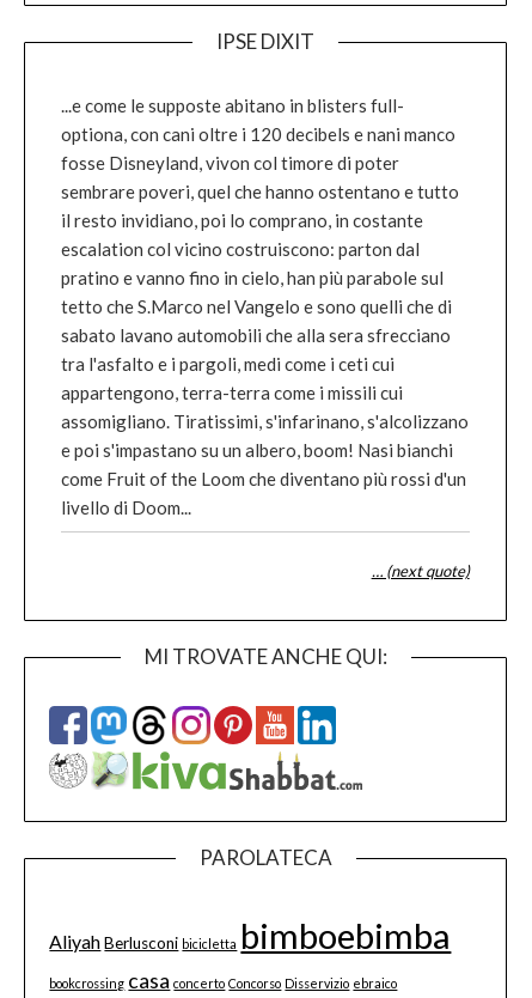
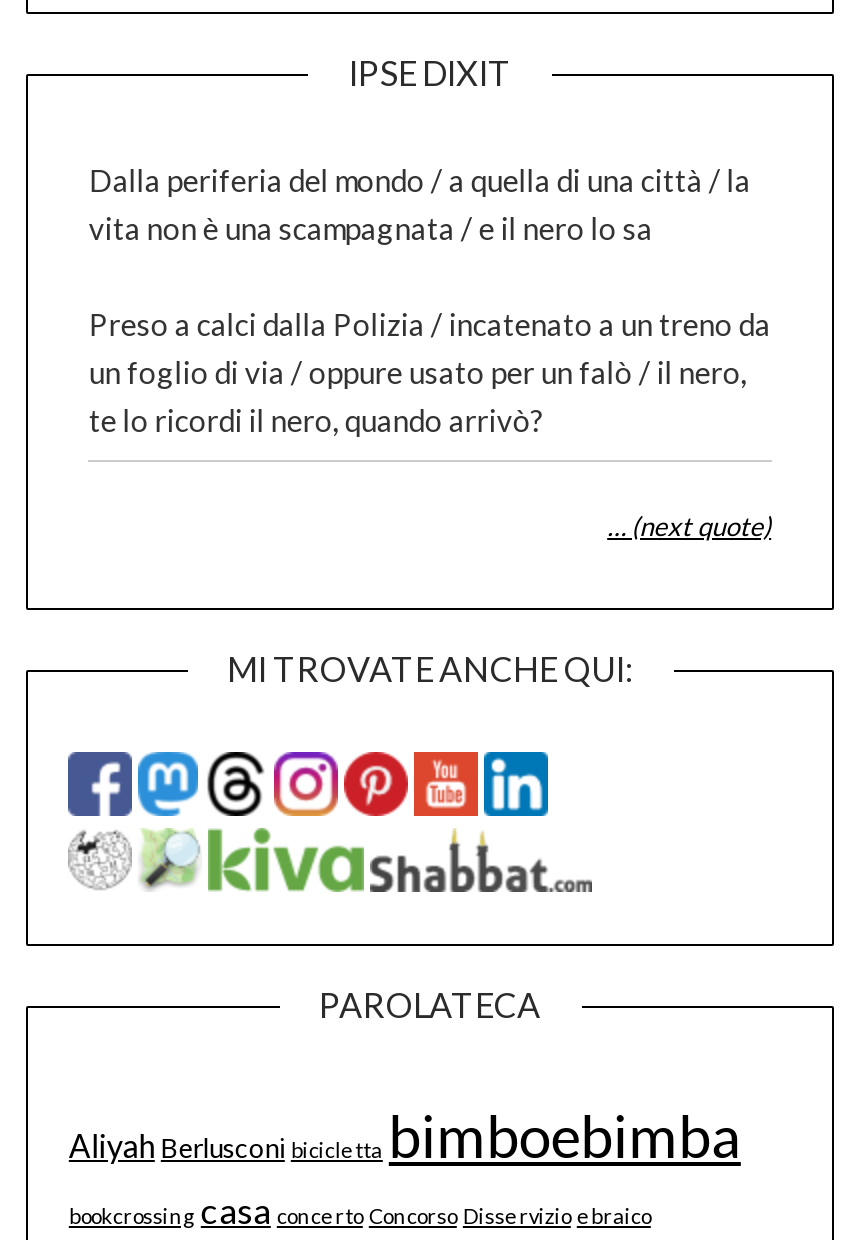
- ...e come le supposte abitano in blisters full-
- optiona, con cani oltre i 120 decibels e nani manco
- fosse Disneyland, vivon col timore di poter
- sembrare poveri, quel che hanno ostentano e tutto
- il resto invidiano, poi lo comprano, in costante
- escalation col vicino costruiscono: parton dal
- pratino e vanno fino in cielo, han più parabole sul
- tetto che S.Marco nel Vangelo e sono quelli che di
- sabato lavano automobili che alla sera sfrecciano
- tra l'asfalto e i pargoli, medi come i ceti cui
- appartengono, terra-terra come i missili cui
- assomigliano. Tiratissimi, s'infarinano, s'alcolizzano
- e poi s'impastano su un albero, boom! Nasi bianchi
- come Fruit of the Loom che diventano più rossi d'un
- livello di Doom...
+ Dalla periferia del mondo / a quella di una città / la
+ vita non è una scampagnata / e il nero lo sa
+ Preso a calci dalla Polizia / incatenato a un treno da
+ un foglio di via / oppure usato per un falò / il nero,
+ te lo ricordi il nero, quando arrivò?
